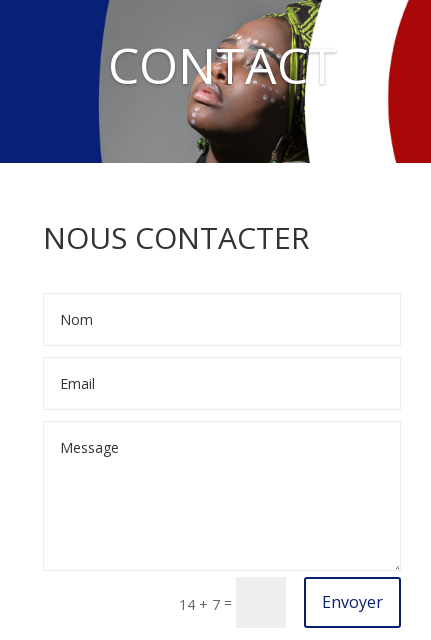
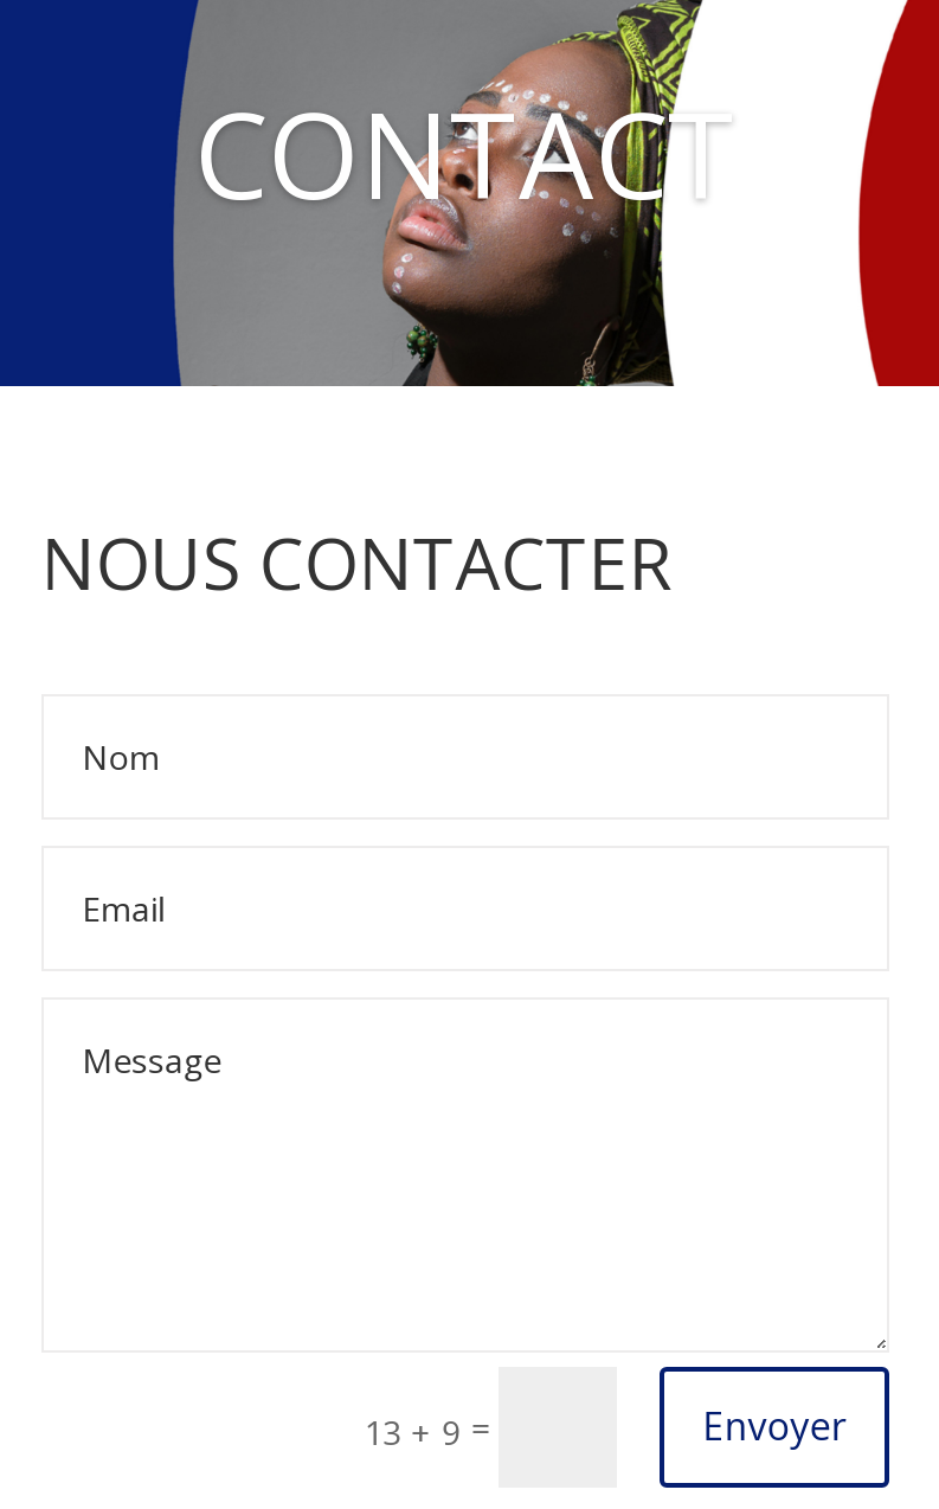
- 14 + 7 =
+ 13 + 9 =
